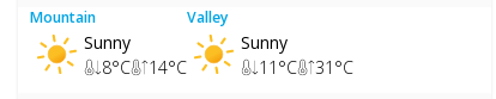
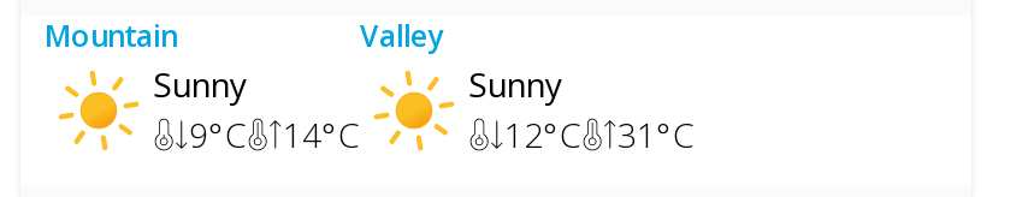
- 8°C 14°C
+ 9°C 14°C

- 11°C 31 °C
+ 12°C 31 °C
